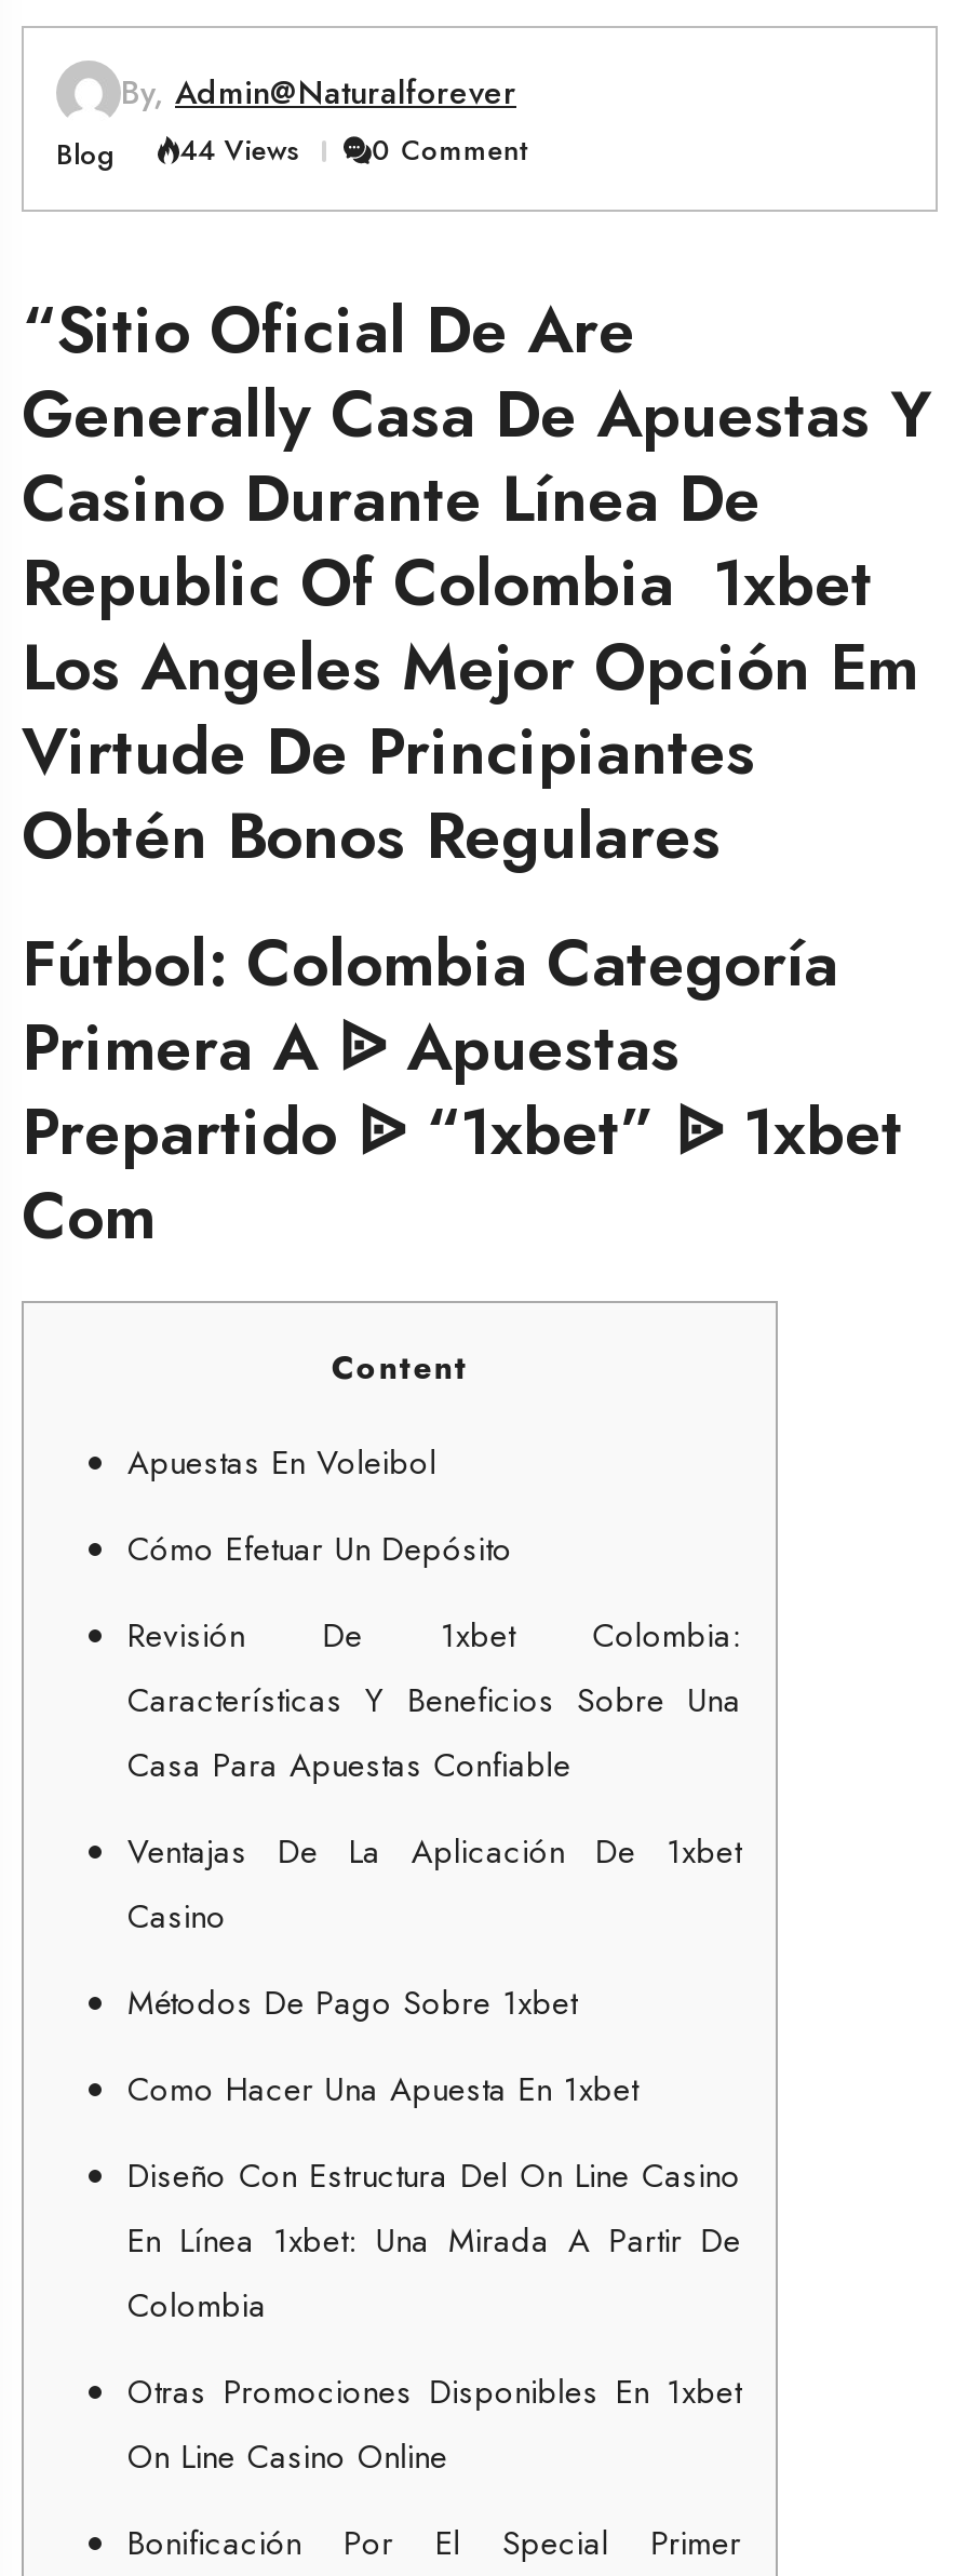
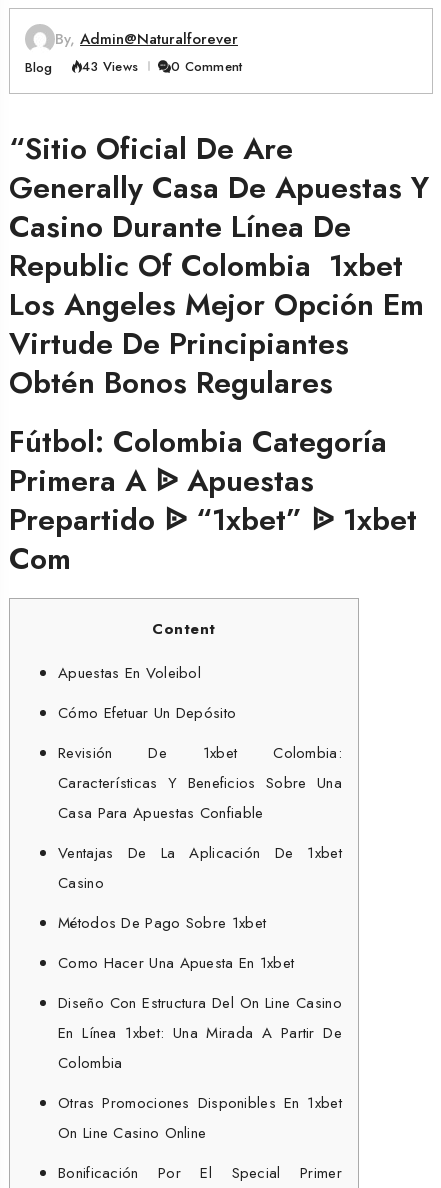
- Blog 44 Views 0 Comment
+ Blog 43 Views 0 Comment
